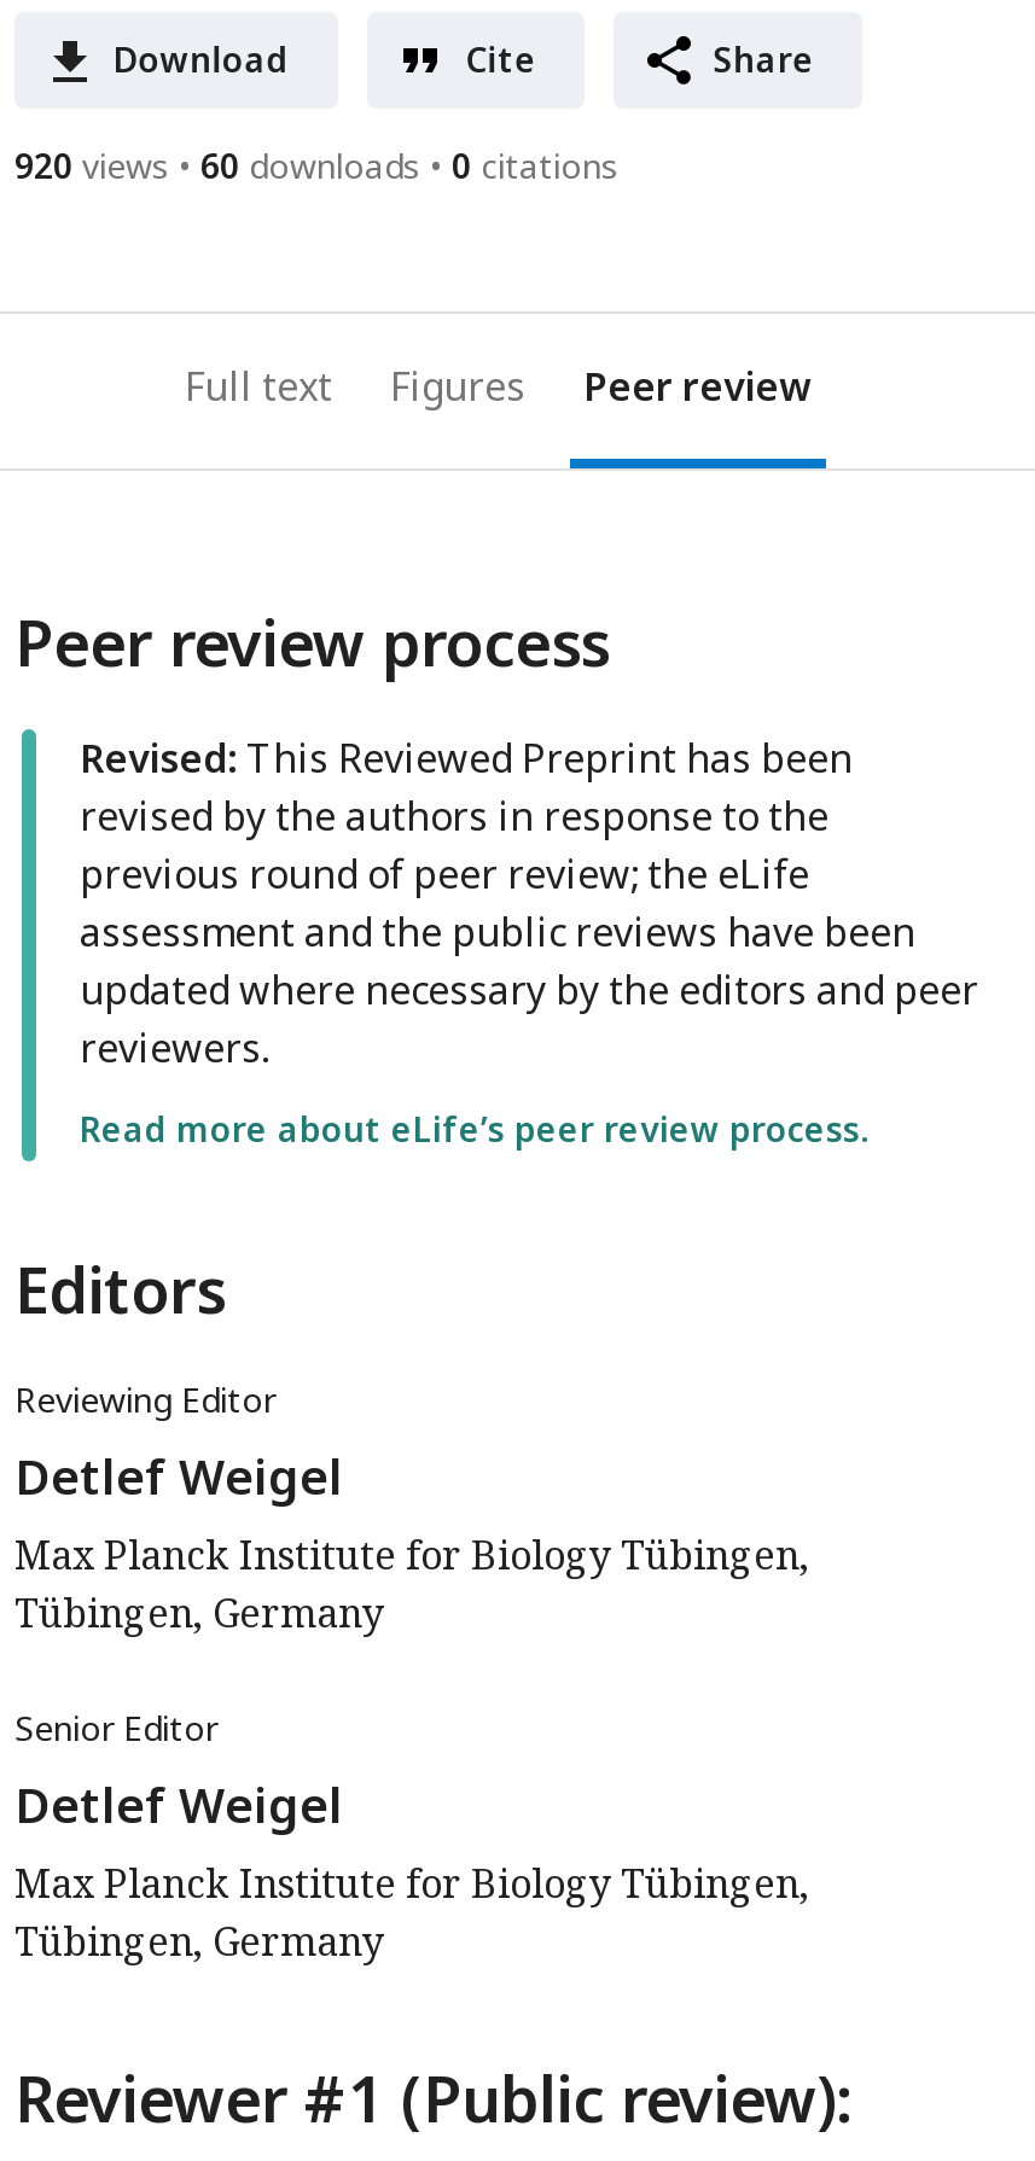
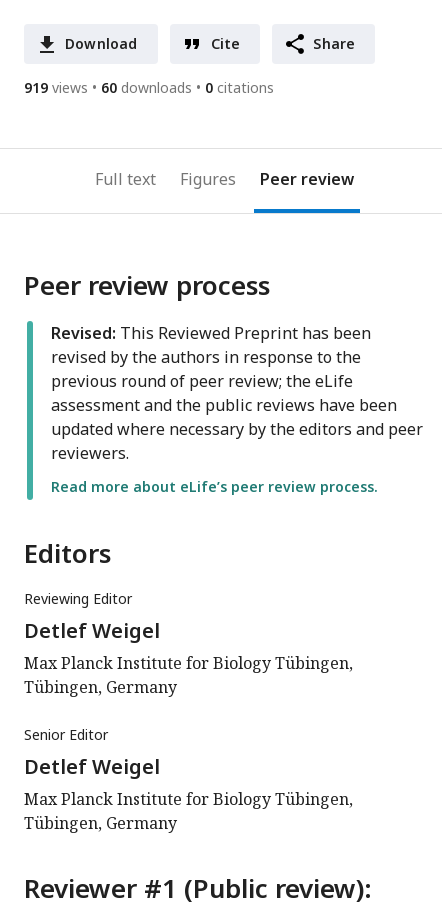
- 920 views 60 downloads 0 citations
+ 919 views 60 downloads 0 citations
